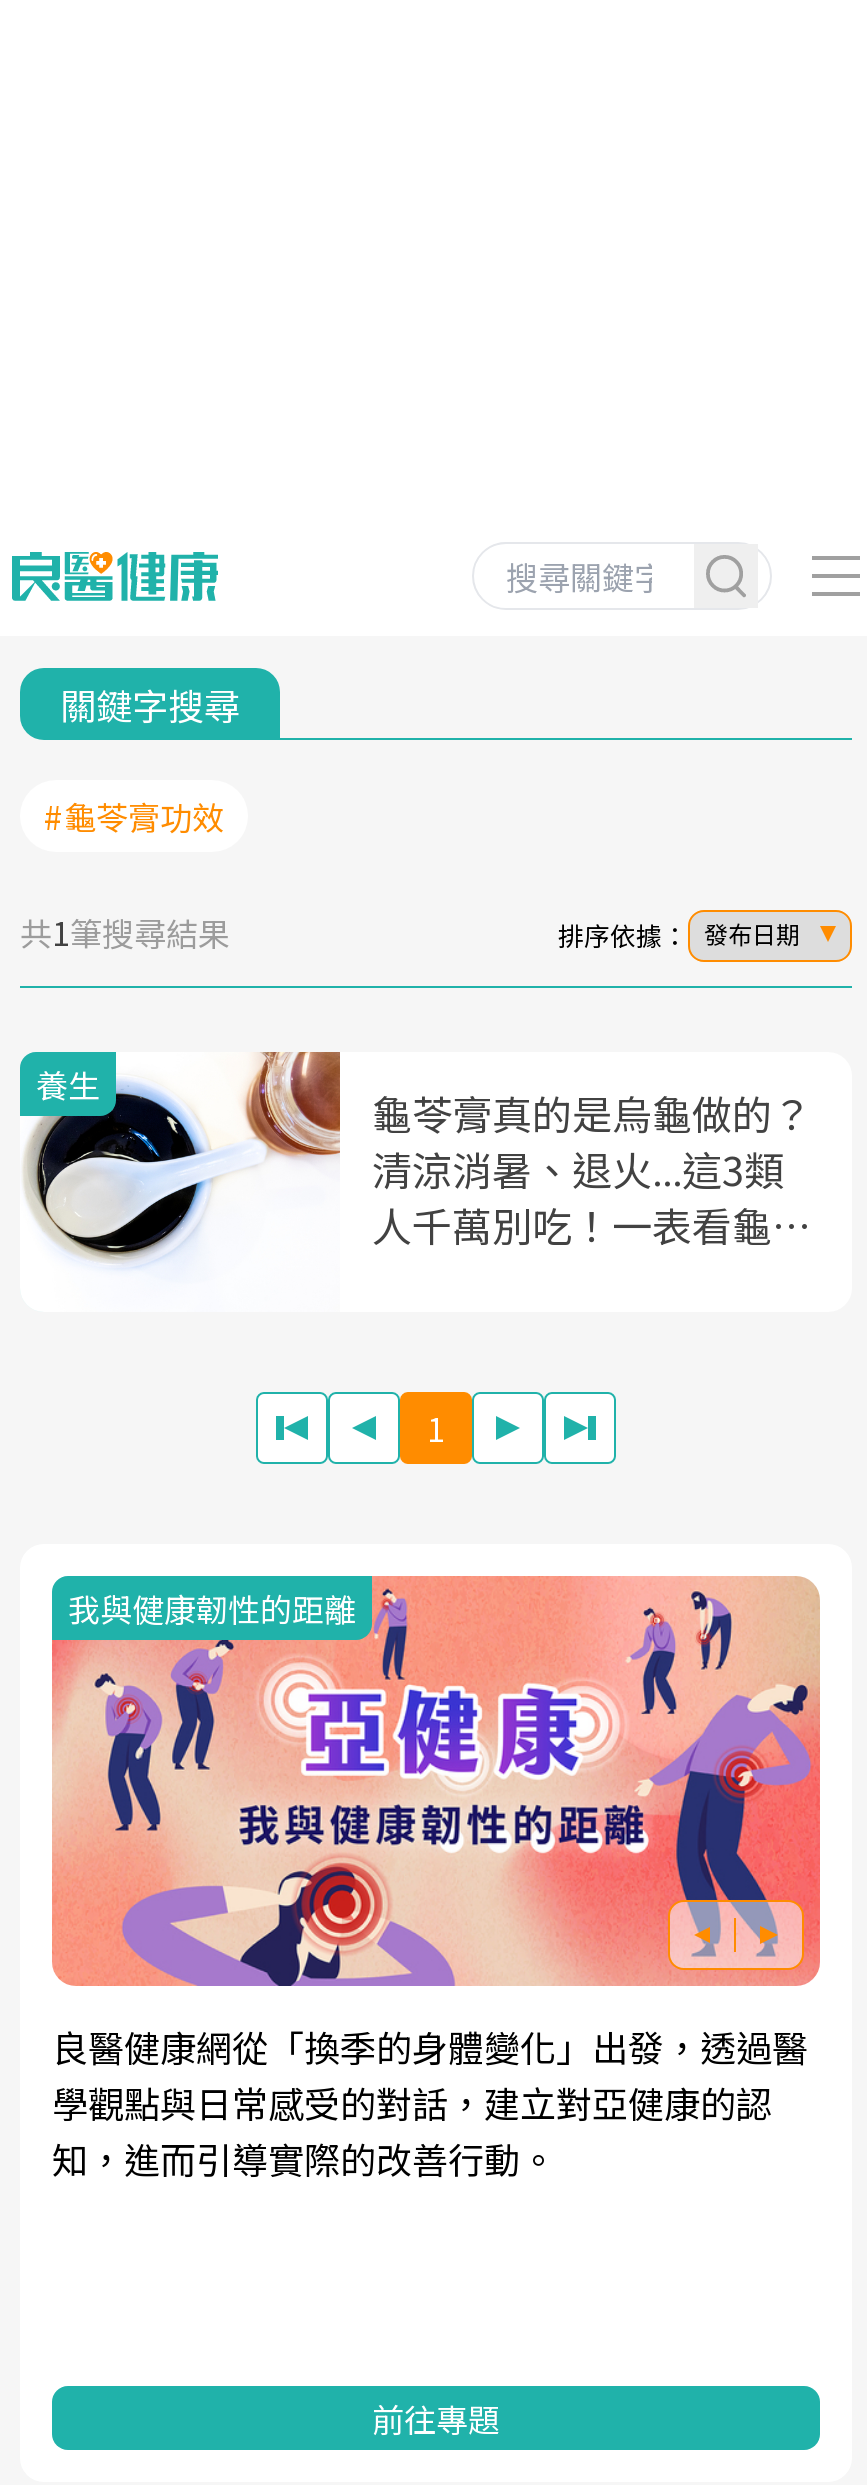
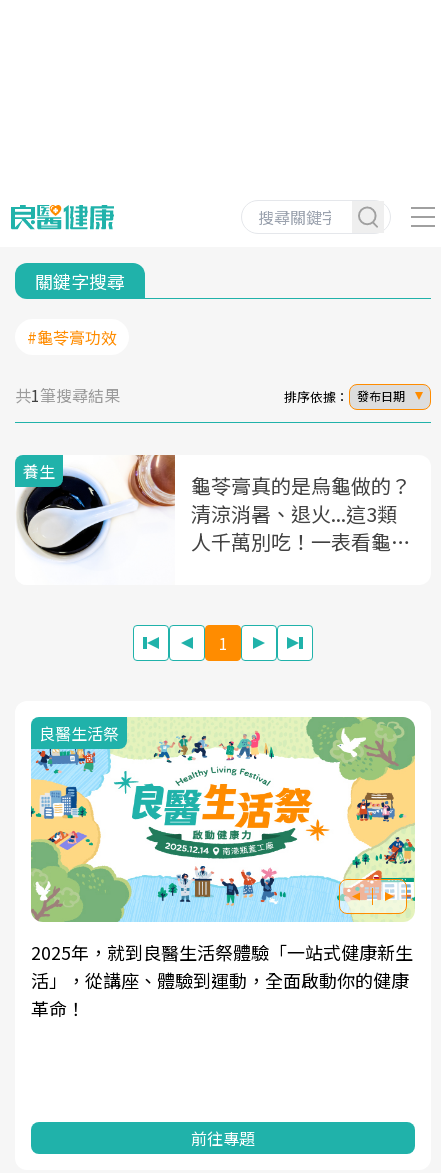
- [image]
- 我與健康韌性的距離
+ [image]
+ 良醫生活祭

- 良醫健康網從「換季的身體變化」出發，透過醫
- 學觀點與日常感受的對話，建立對亞健康的認
- 知，進而引導實際的改善行動。
+ 2025年，就到良醫生活祭體驗「一站式健康新生
+ 活」，從講座、體驗到運動，全面啟動你的健康
+ 革命！
